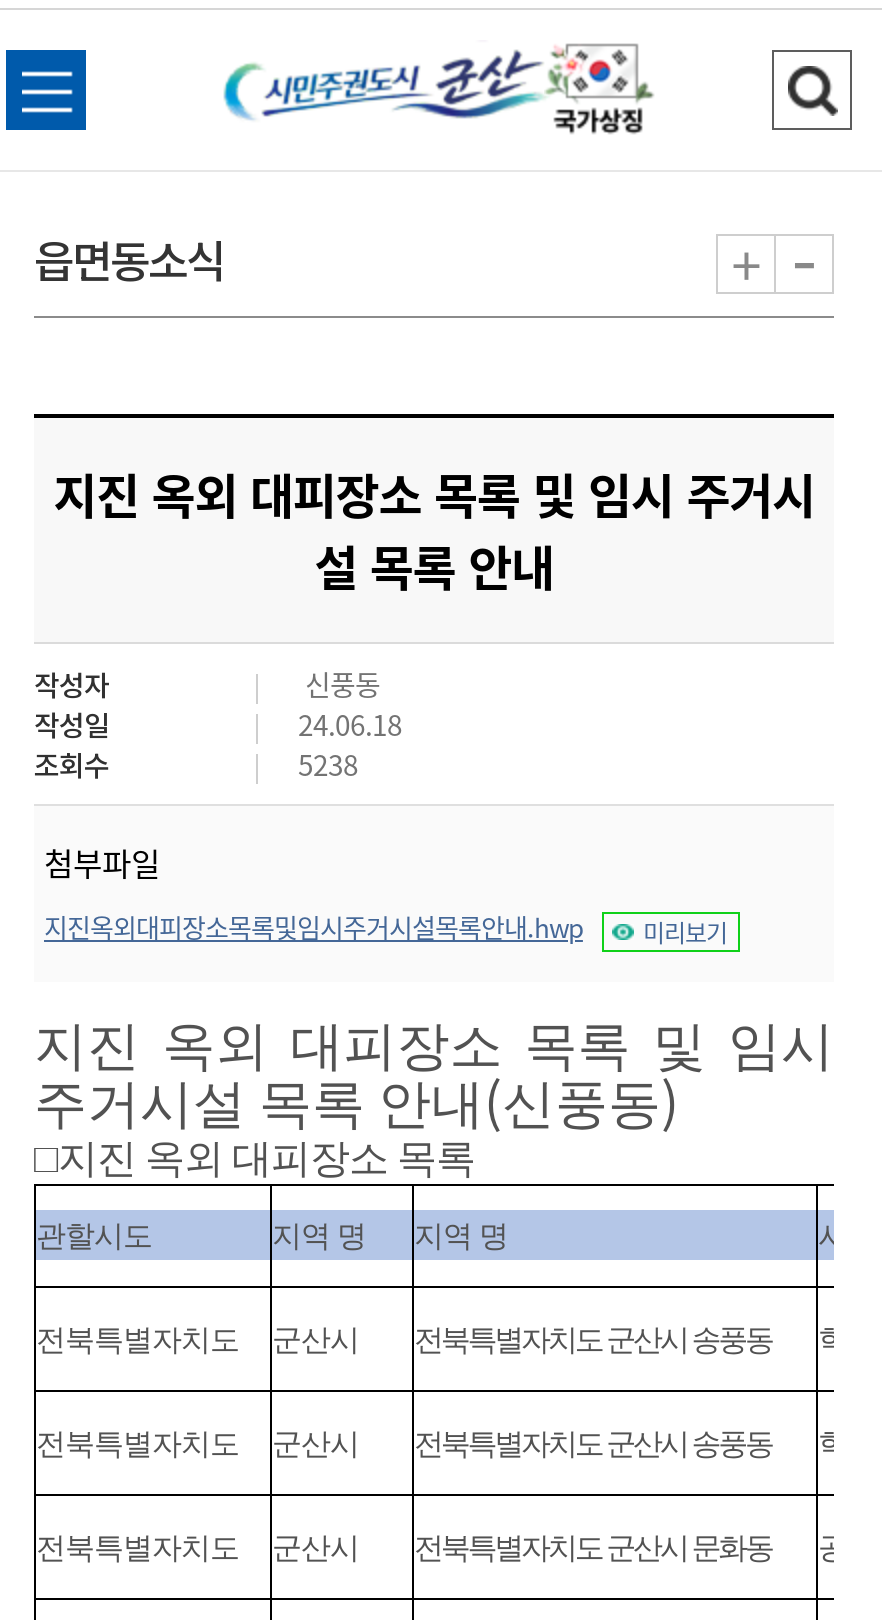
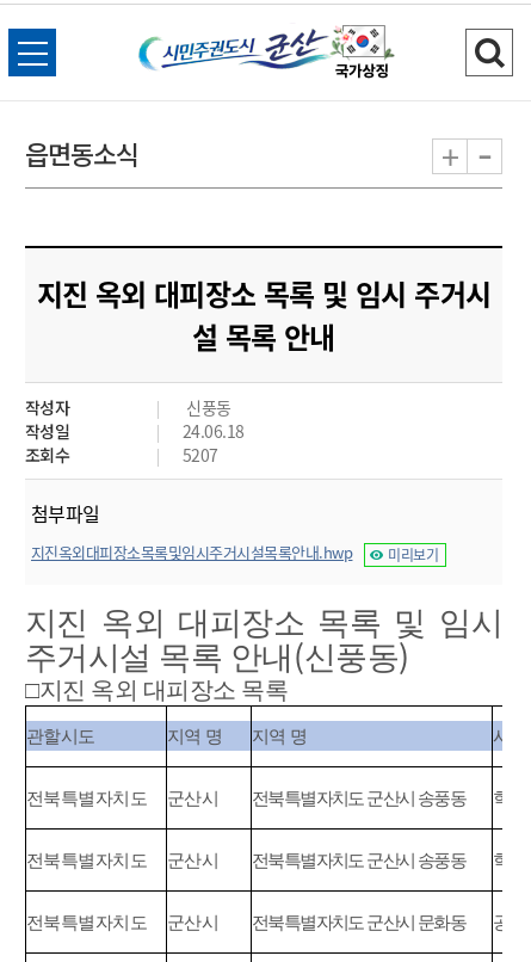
- 5238
+ 5207
